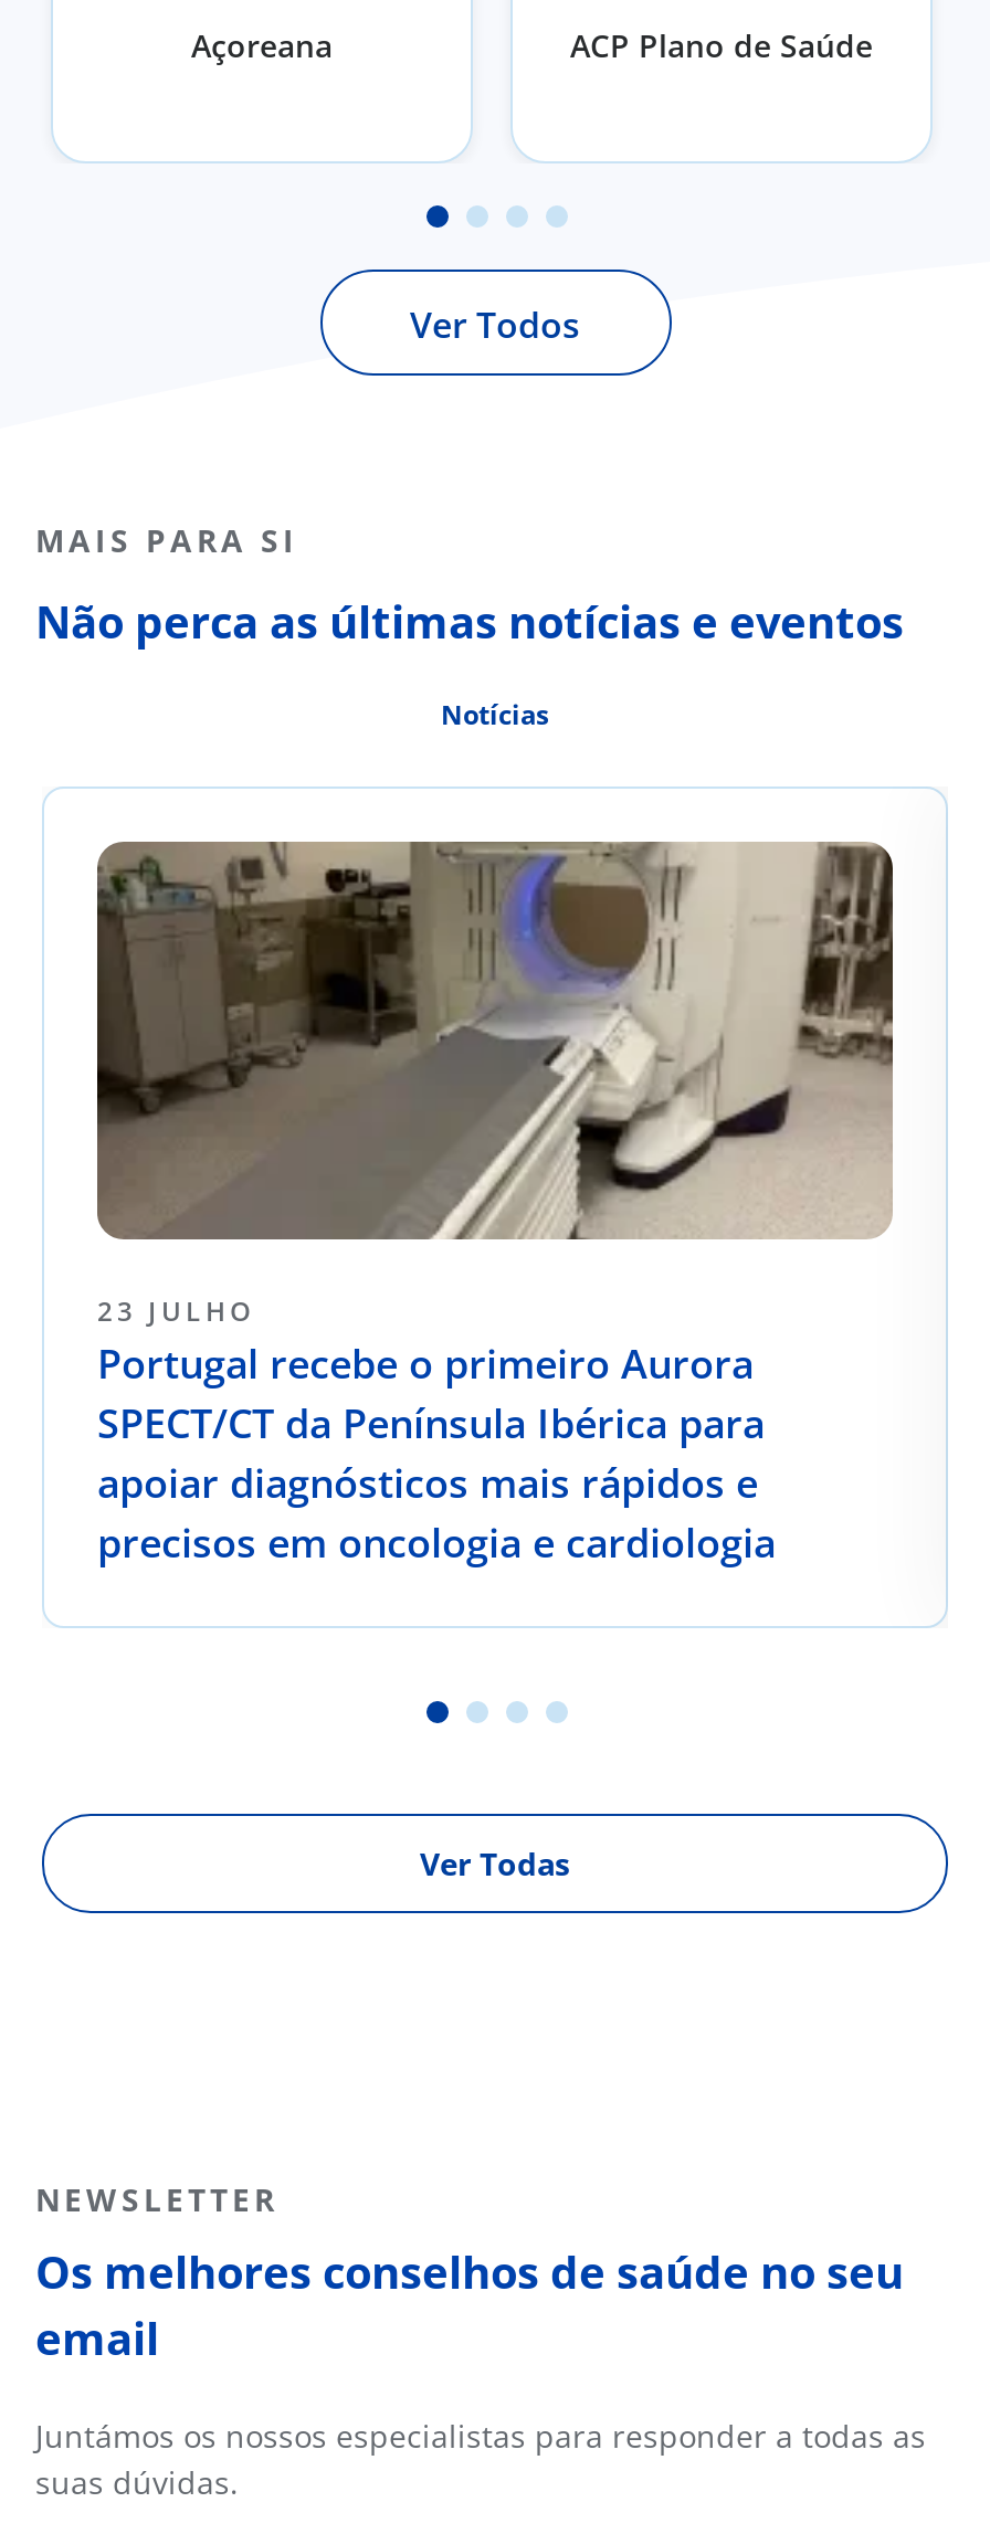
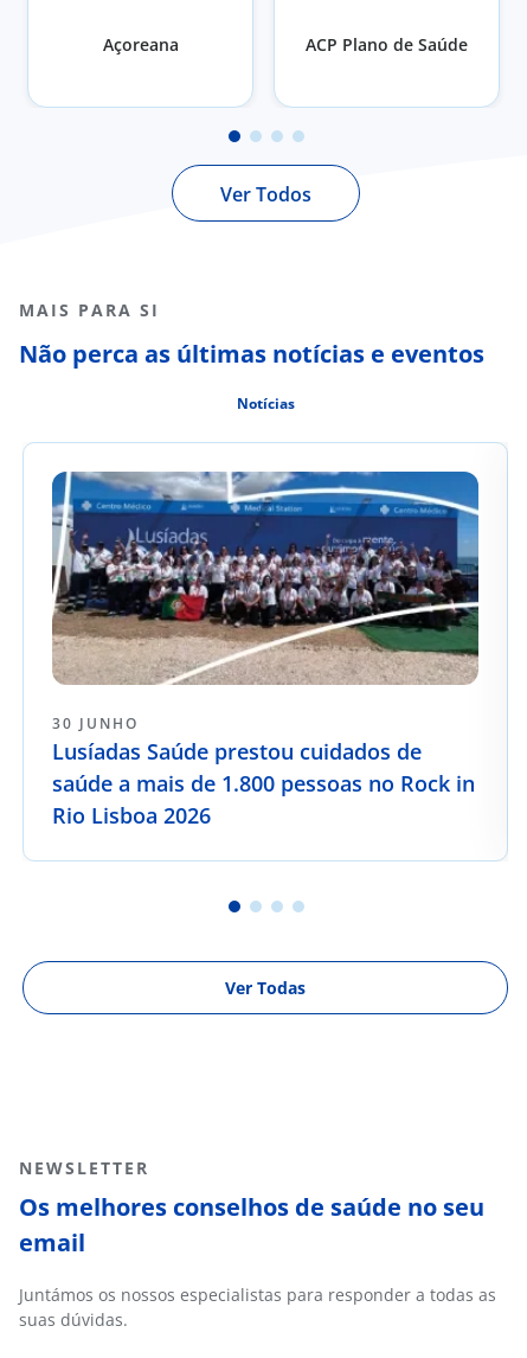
- [image]
- 23 JULHO
- Portugal recebe o primeiro Aurora
- SPECT/CT da Península Ibérica para
- apoiar diagnósticos mais rápidos e
- precisos em oncologia e cardiologia
+ [image]
+ 30 JUNHO
+ Lusíadas Saúde prestou cuidados de
+ saúde a mais de 1.800 pessoas no Rock in
+ Rio Lisboa 2026
